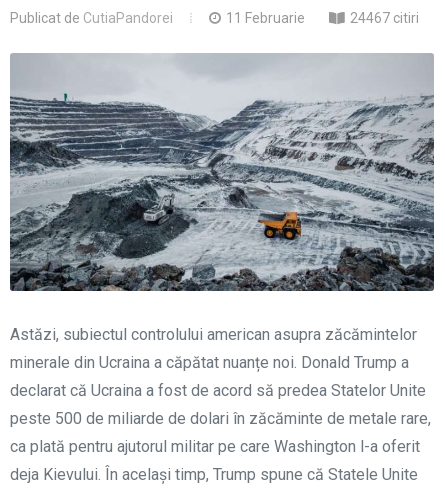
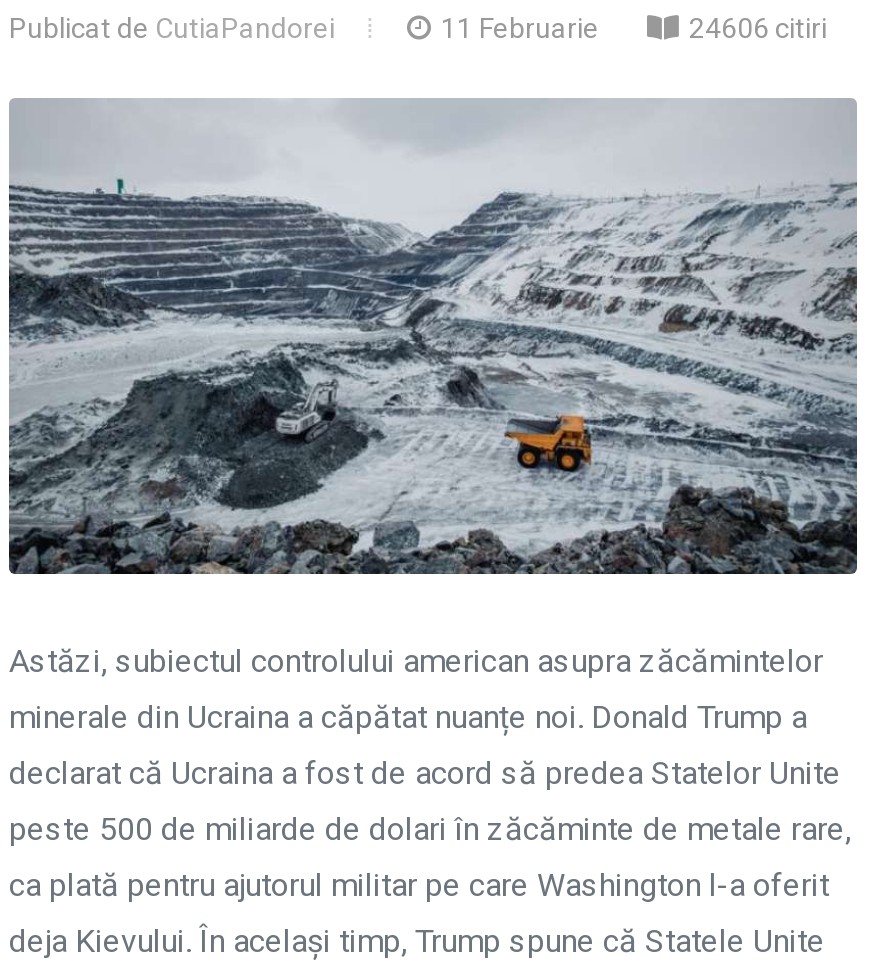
- 24467 citiri
+ 24606 citiri
